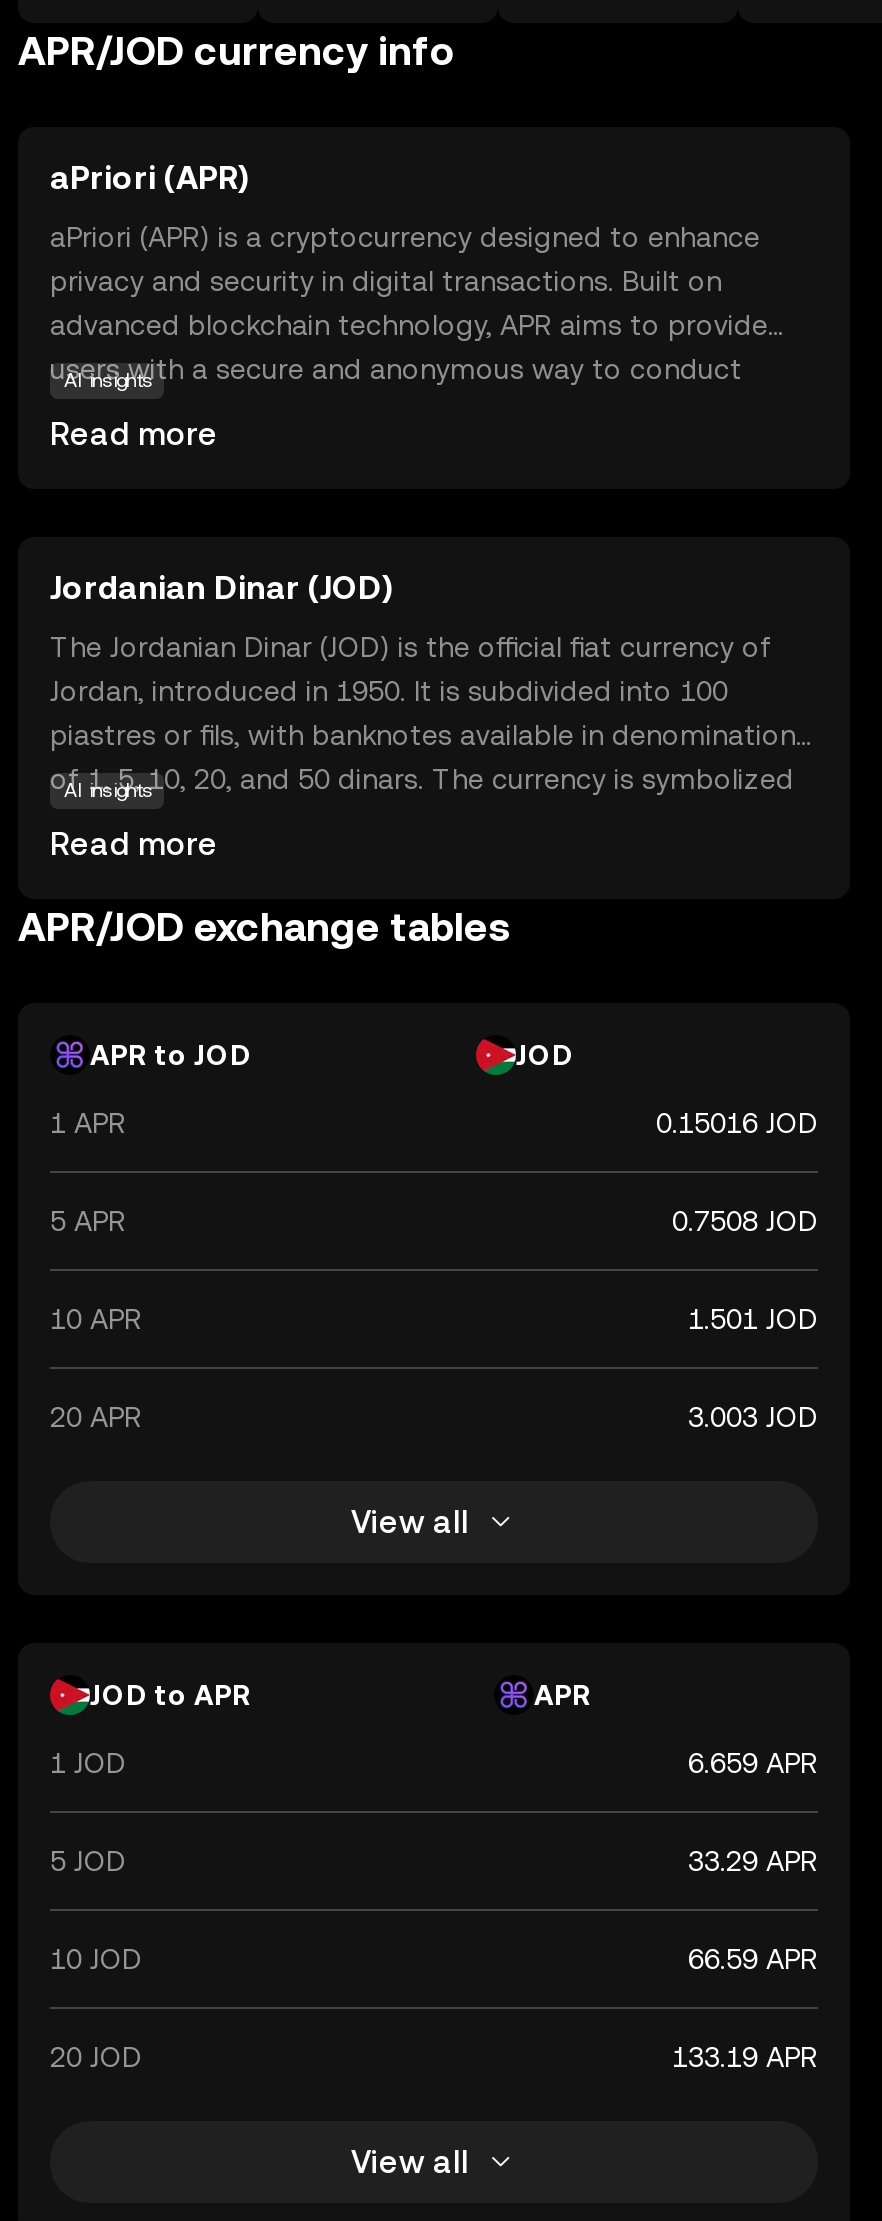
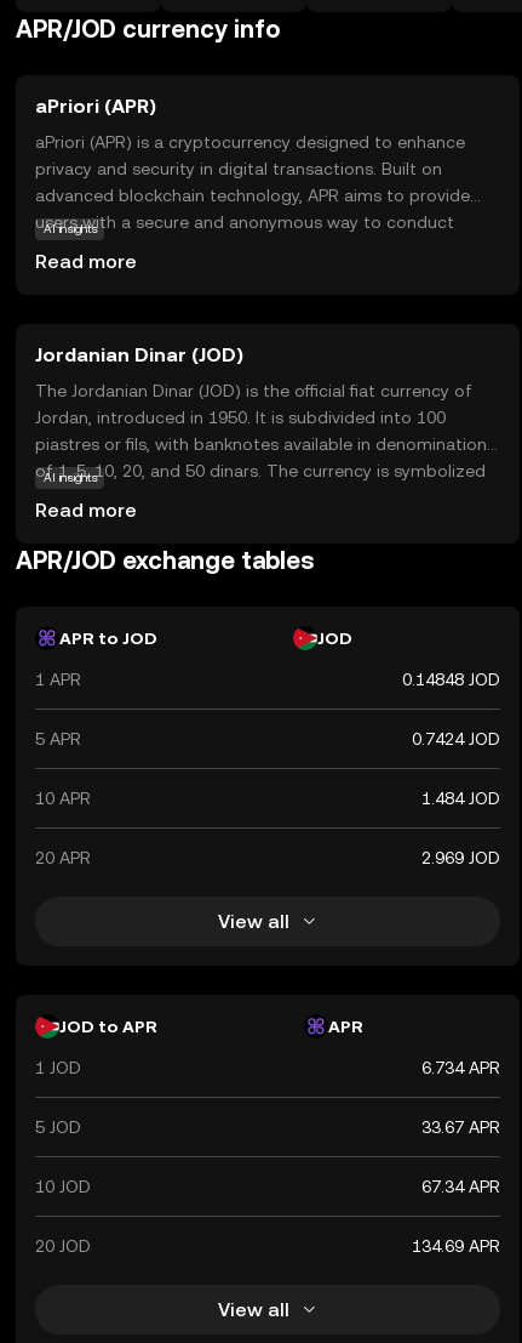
- 0.15016 JOD
+ 0.14848 JOD

- 0.7508 JOD
+ 0.7424 JOD

- 1.501 JOD
+ 1.484 JOD

- 3.003 JOD
+ 2.969 JOD

- 6.659 APR
+ 6.734 APR

- 33.29 APR
+ 33.67 APR

- 66.59 APR
+ 67.34 APR

- 133.19 APR
+ 134.69 APR
